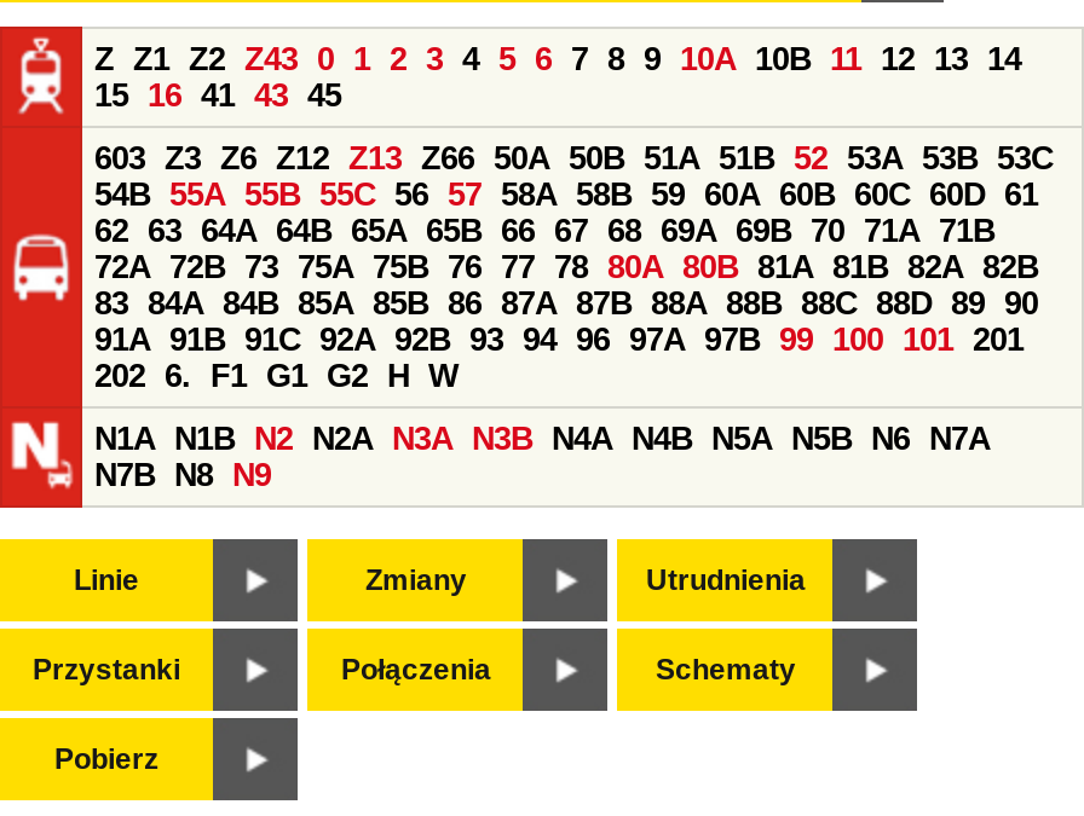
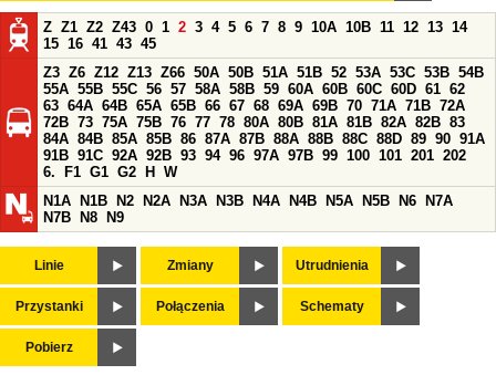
- 603 Z3 Z6 Z12 Z13 Z66 50A 50B 51A 51B 52 53A 53B 53C
- 54B 55A 55B 55C 56 57 58A 58B 59 60A 60B 60C 60D 61
- 62 63 64A 64B 65A 65B 66 67 68 69A 69B 70 71A 71B
- 72A 72B 73 75A 75B 76 77 78 80A 80B 81A 81B 82A 82B
- 83 84A 84B 85A 85B 86 87A 87B 88A 88B 88C 88D 89 90
- 91A 91B 91C 92A 92B 93 94 96 97A 97B 99 100 101 201
- 202 6. F1 G1 G2 H W
+ Z3 Z6 Z12 Z13 Z66 50A 50B 51A 51B 52 53A 53C 53B 54B
+ 55A 55B 55C 56 57 58A 58B 59 60A 60B 60C 60D 61 62
+ 63 64A 64B 65A 65B 66 67 68 69A 69B 70 71A 71B 72A
+ 72B 73 75A 75B 76 77 78 80A 80B 81A 81B 82A 82B 83
+ 84A 84B 85A 85B 86 87A 87B 88A 88B 88C 88D 89 90 91A
+ 91B 91C 92A 92B 93 94 96 97A 97B 99 100 101 201 202
+ 6. F1 G1 G2 H W
